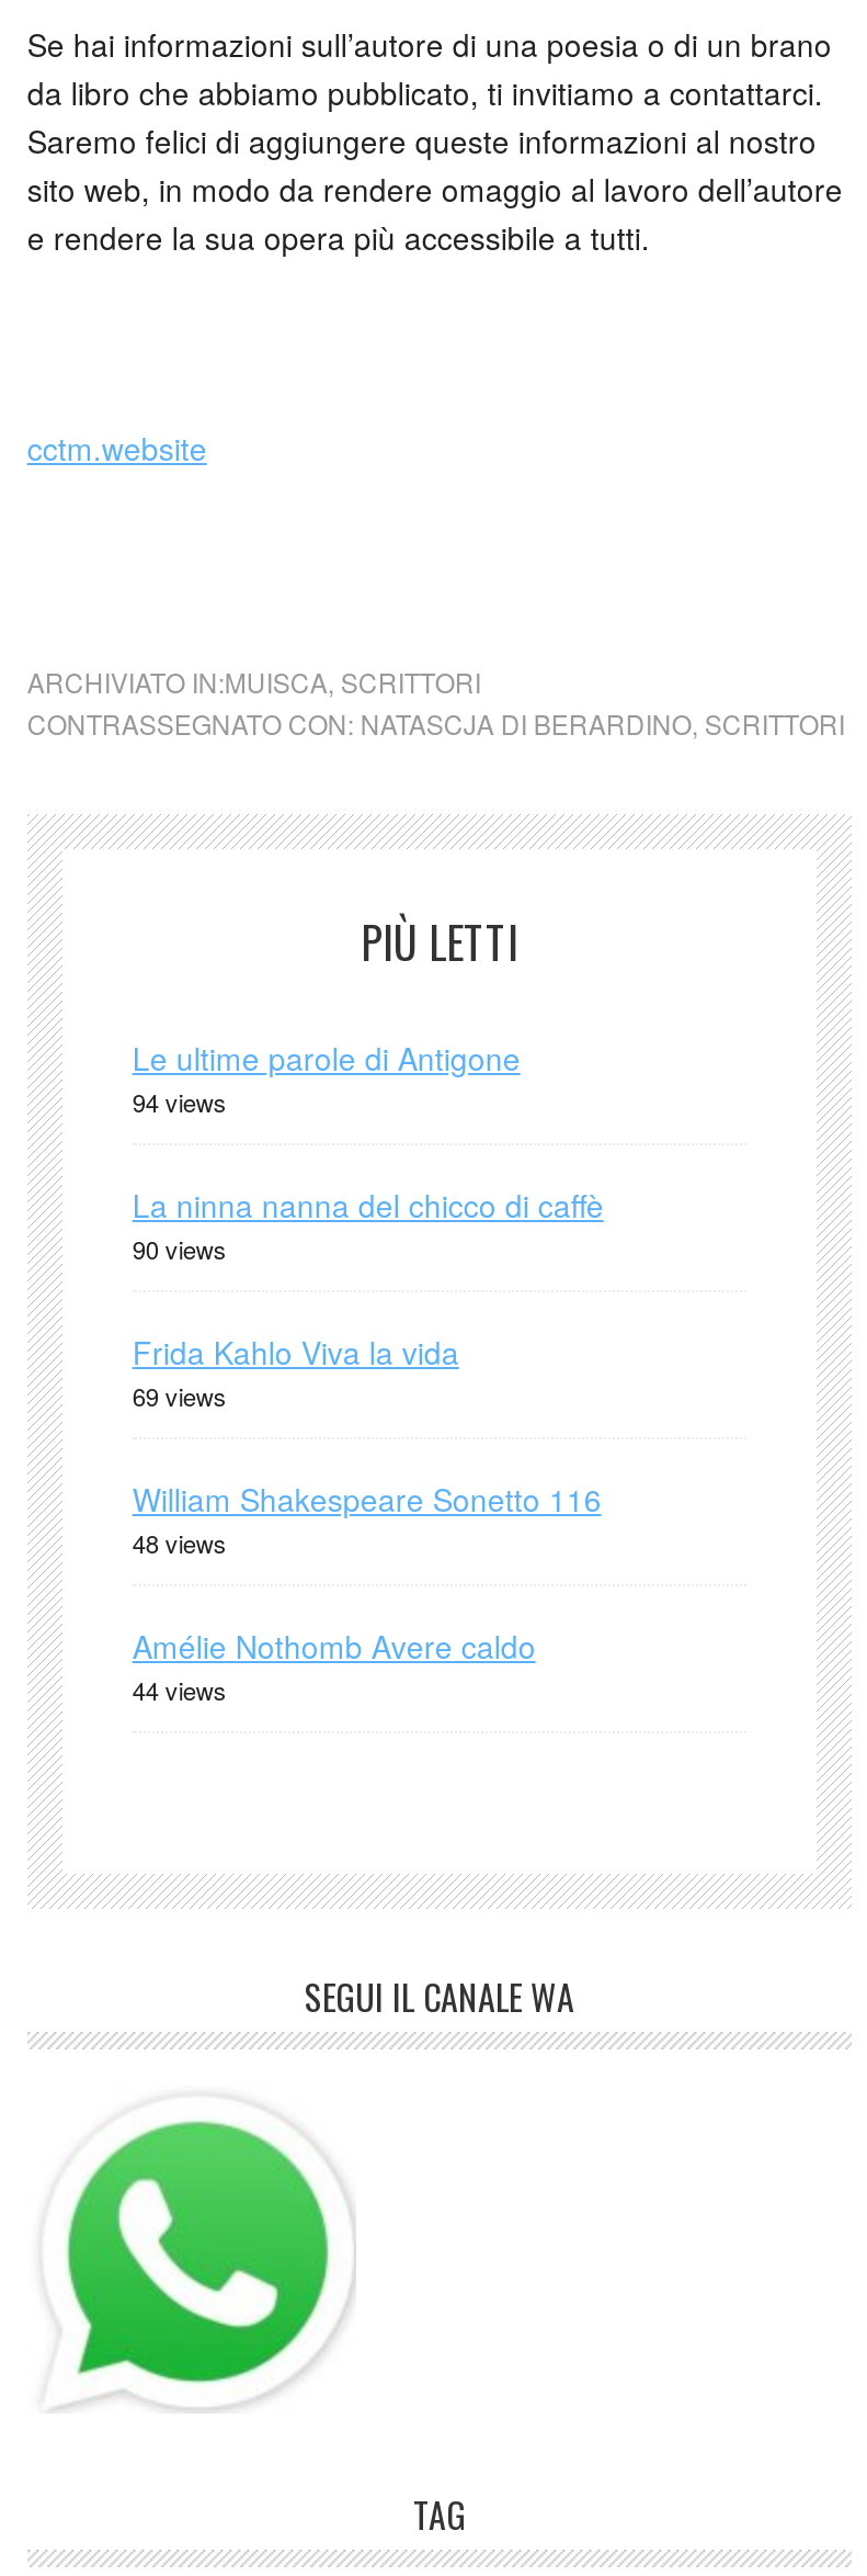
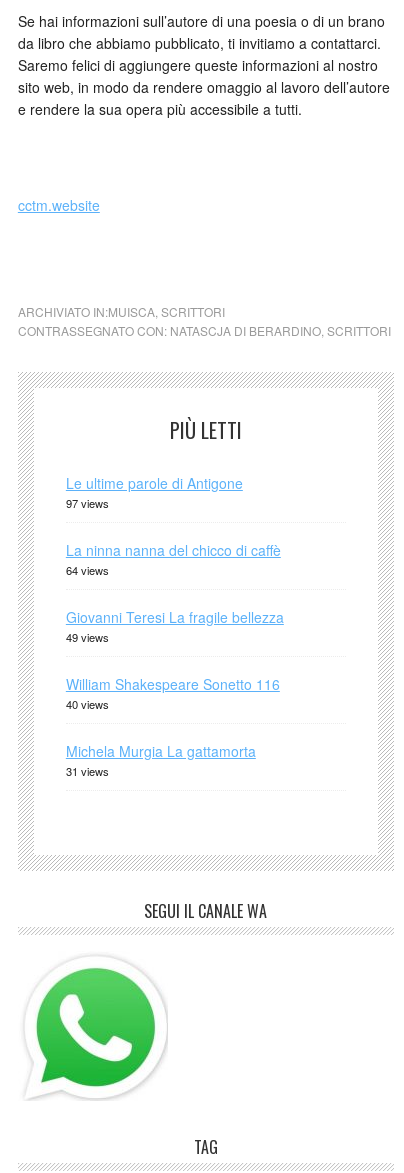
- 94 views
+ 97 views

- 90 views
+ 64 views

- Frida Kahlo Viva la vida
- 69 views
+ Giovanni Teresi La fragile bellezza
+ 49 views

- 48 views
+ 40 views

- Amélie Nothomb Avere caldo
- 44 views
+ Michela Murgia La gattamorta
+ 31 views
